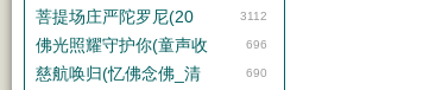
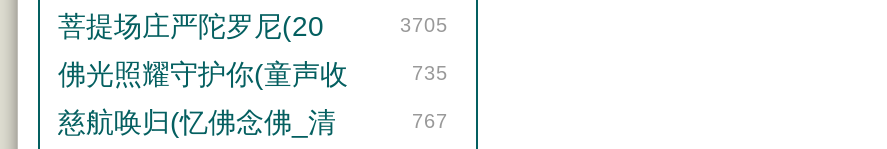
- 3112
+ 3705

- 696
+ 735

- 690
+ 767
